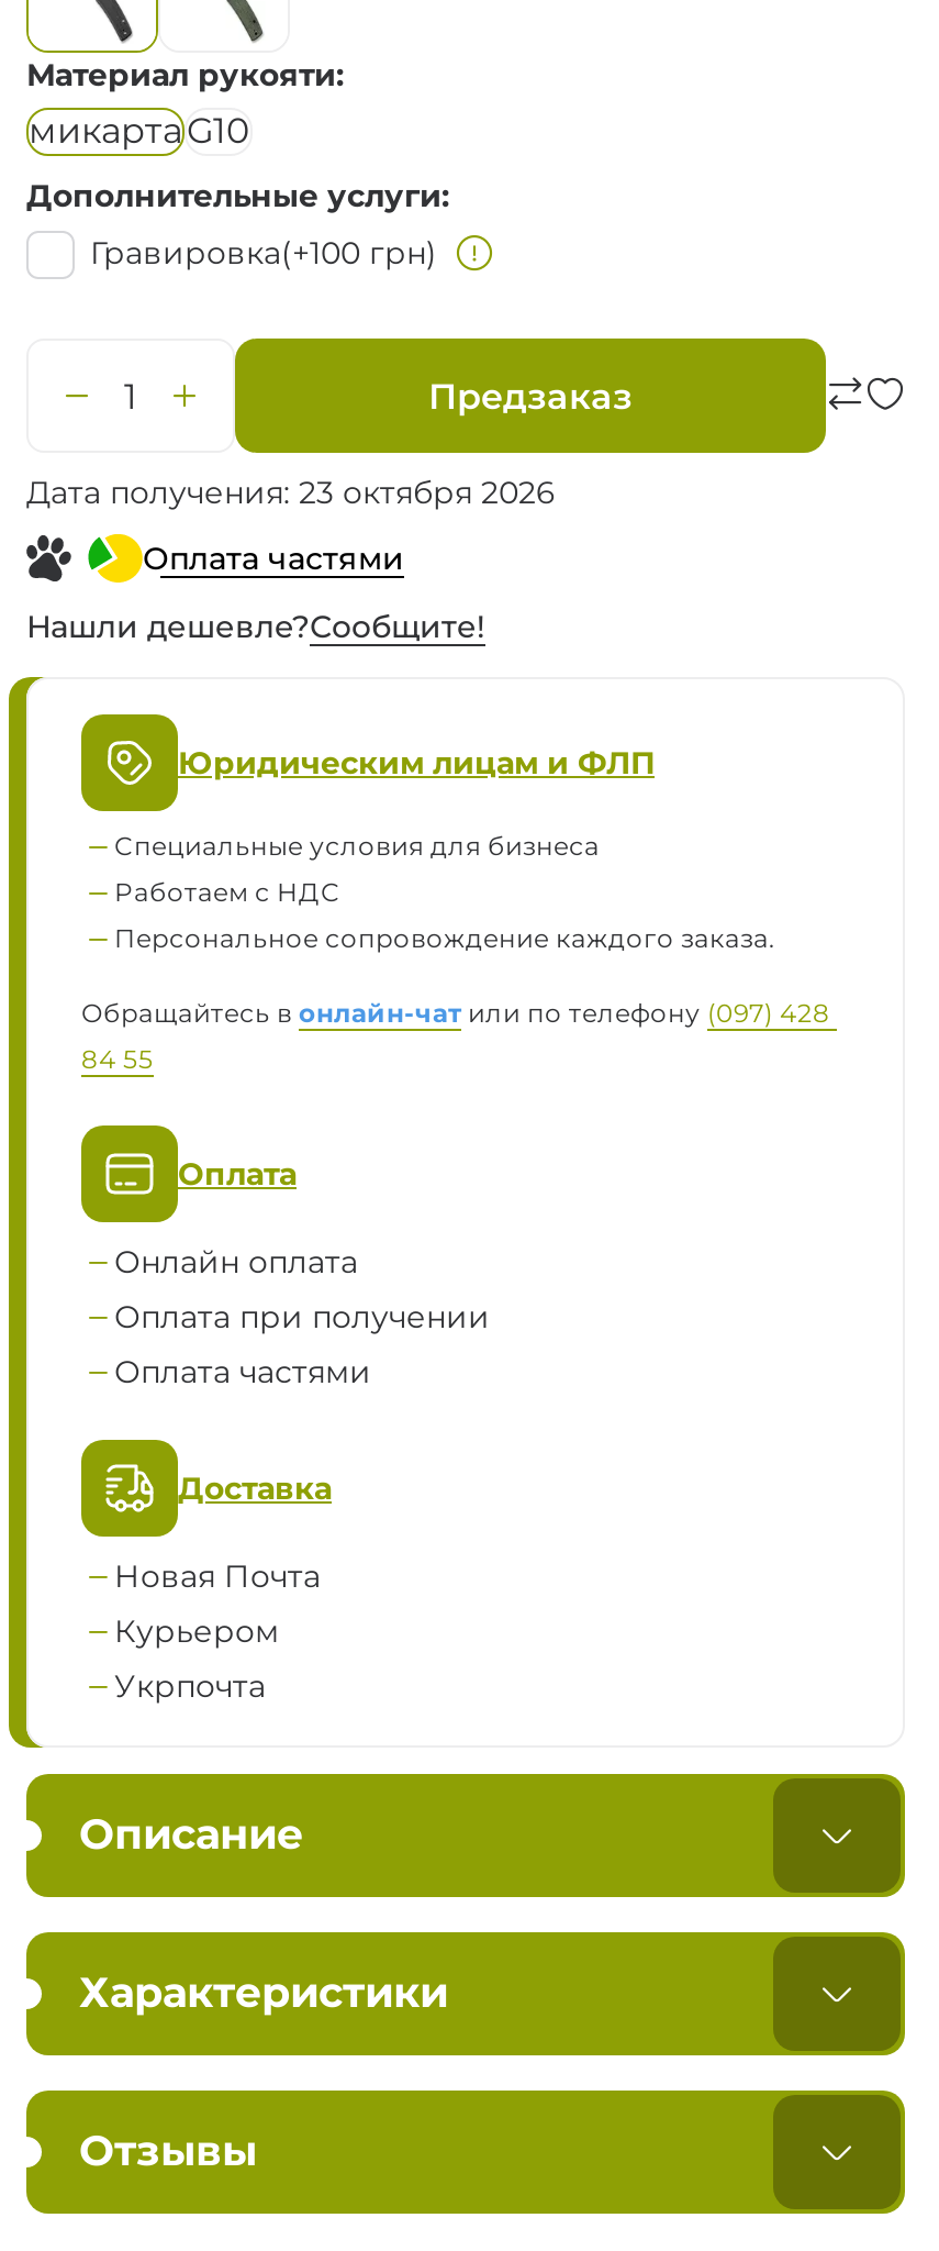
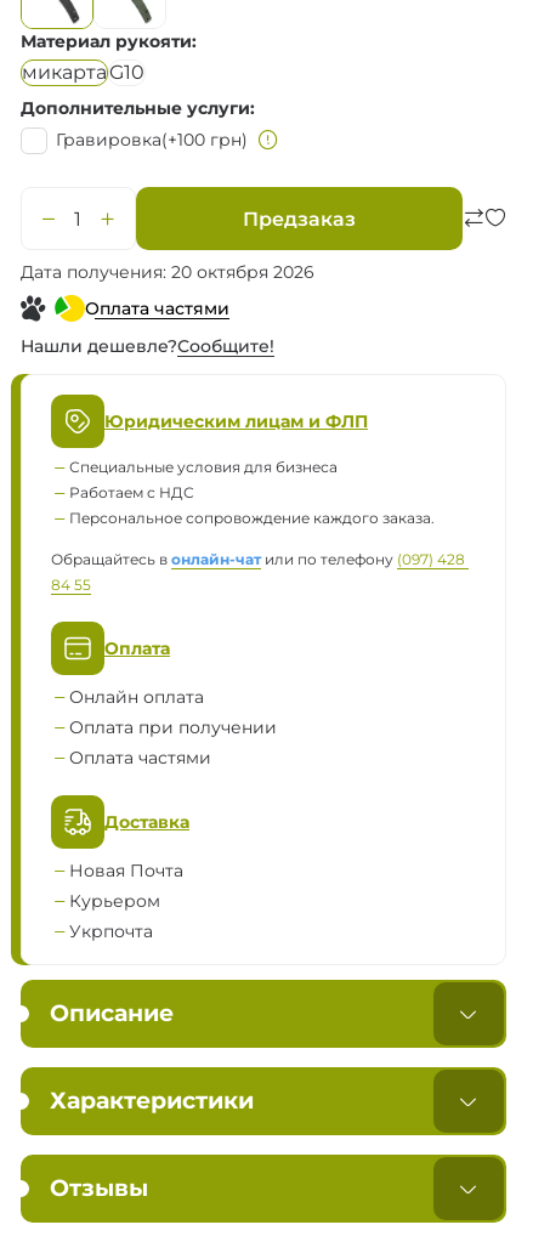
- Дата получения: 23 октября 2026
+ Дата получения: 20 октября 2026
